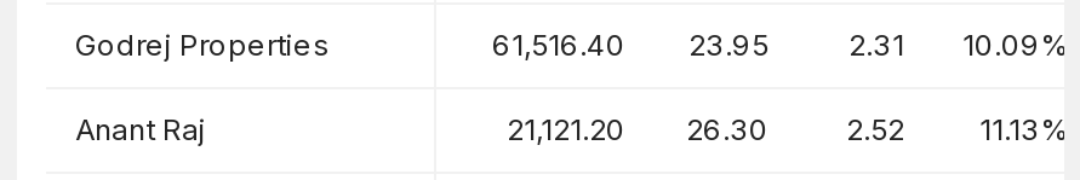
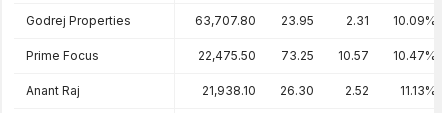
- 61,516.40 23.95
+ 63,707.80 23.95

+ Prime Focus
+ 22,475.50
+ 73.25
+ 10.57
+ 10.47%

- 21,121.20 26.30
+ 21,938.10 26.30
